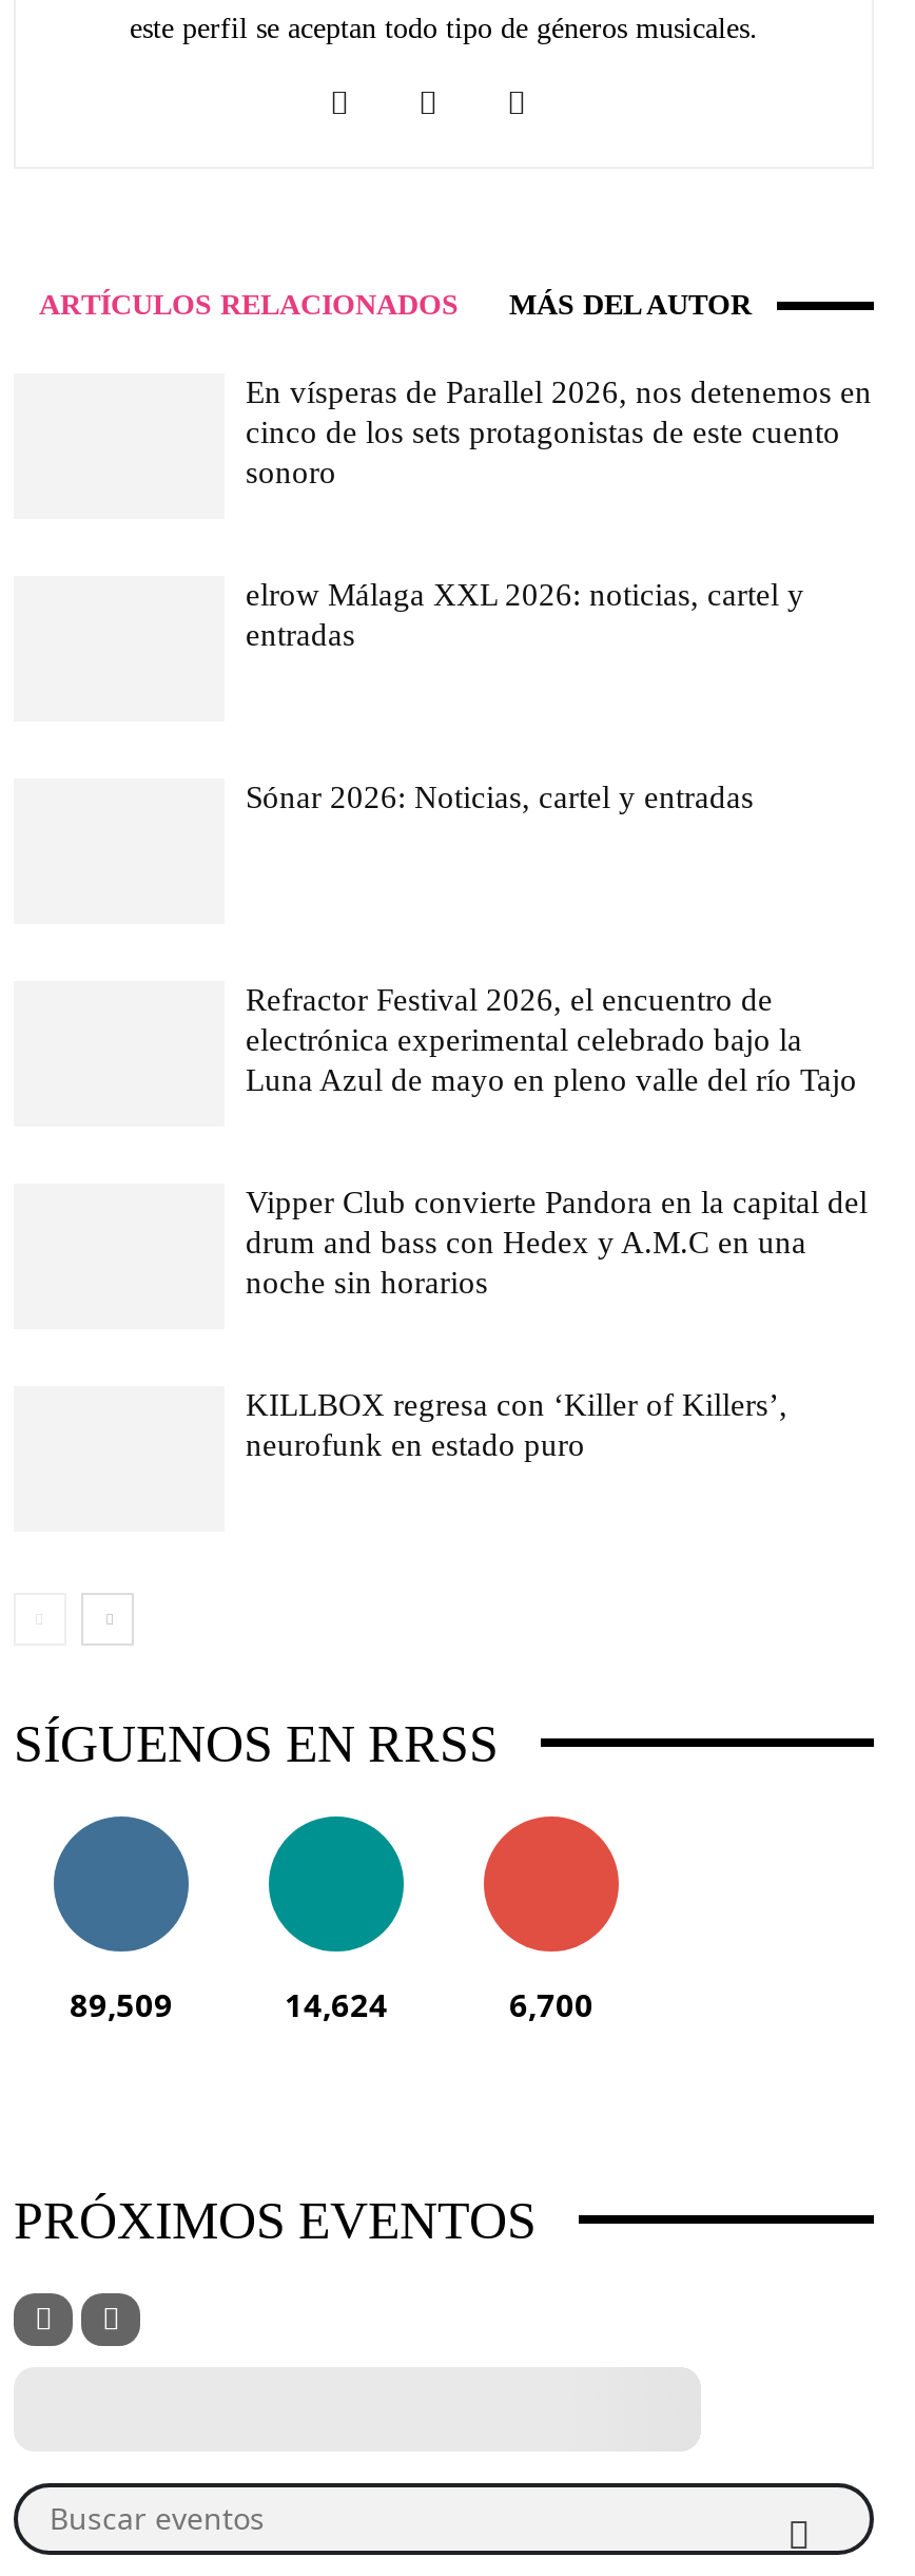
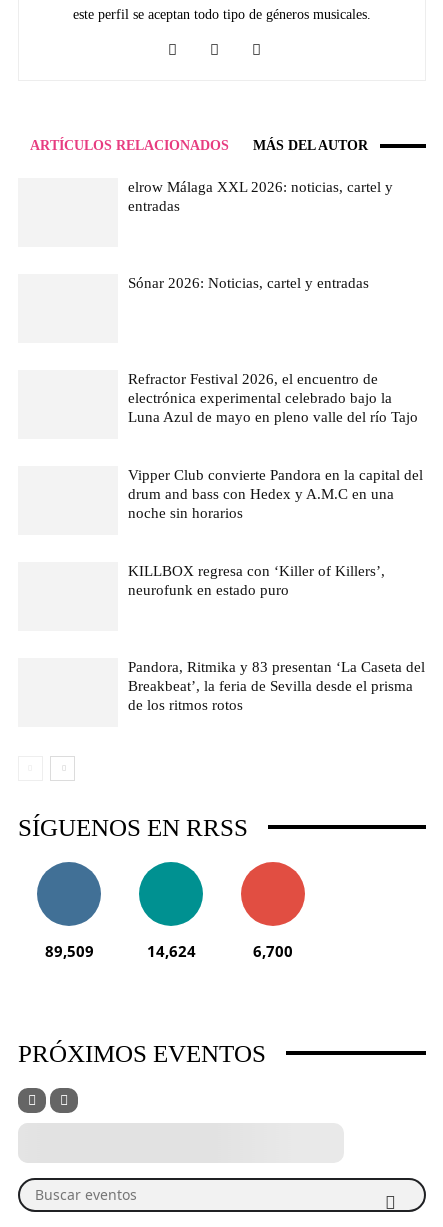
- En vísperas de Parallel 2026, nos detenemos en
- cinco de los sets protagonistas de este cuento
- sonoro

moved up: elrow Málaga XXL 2026: noticias, cartel y | entradas | Sónar 2026: Noticias, cartel y entradas | ... | KILLBOX regresa con ‘Killer of Killers’, | neurofunk en estado puro

+ Pandora, Ritmika y 83 presentan ‘La Caseta del
+ Breakbeat’, la feria de Sevilla desde el prisma
+ de los ritmos rotos
